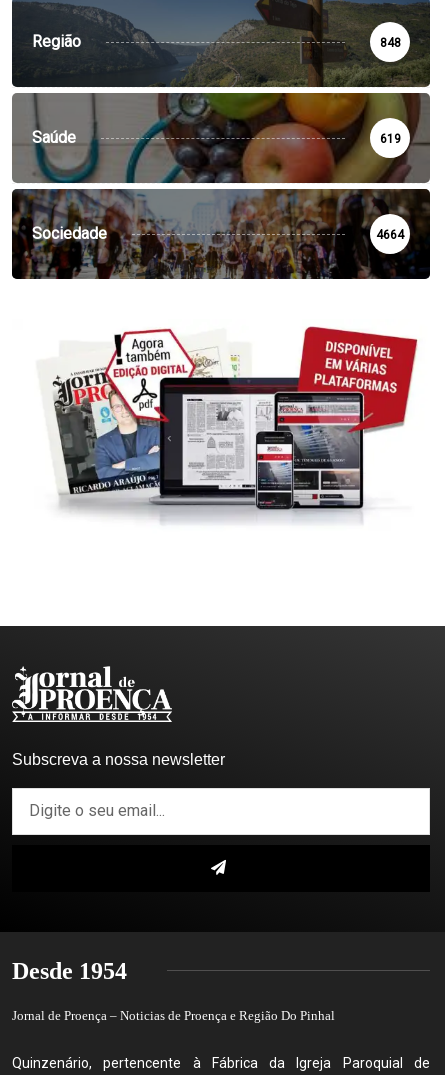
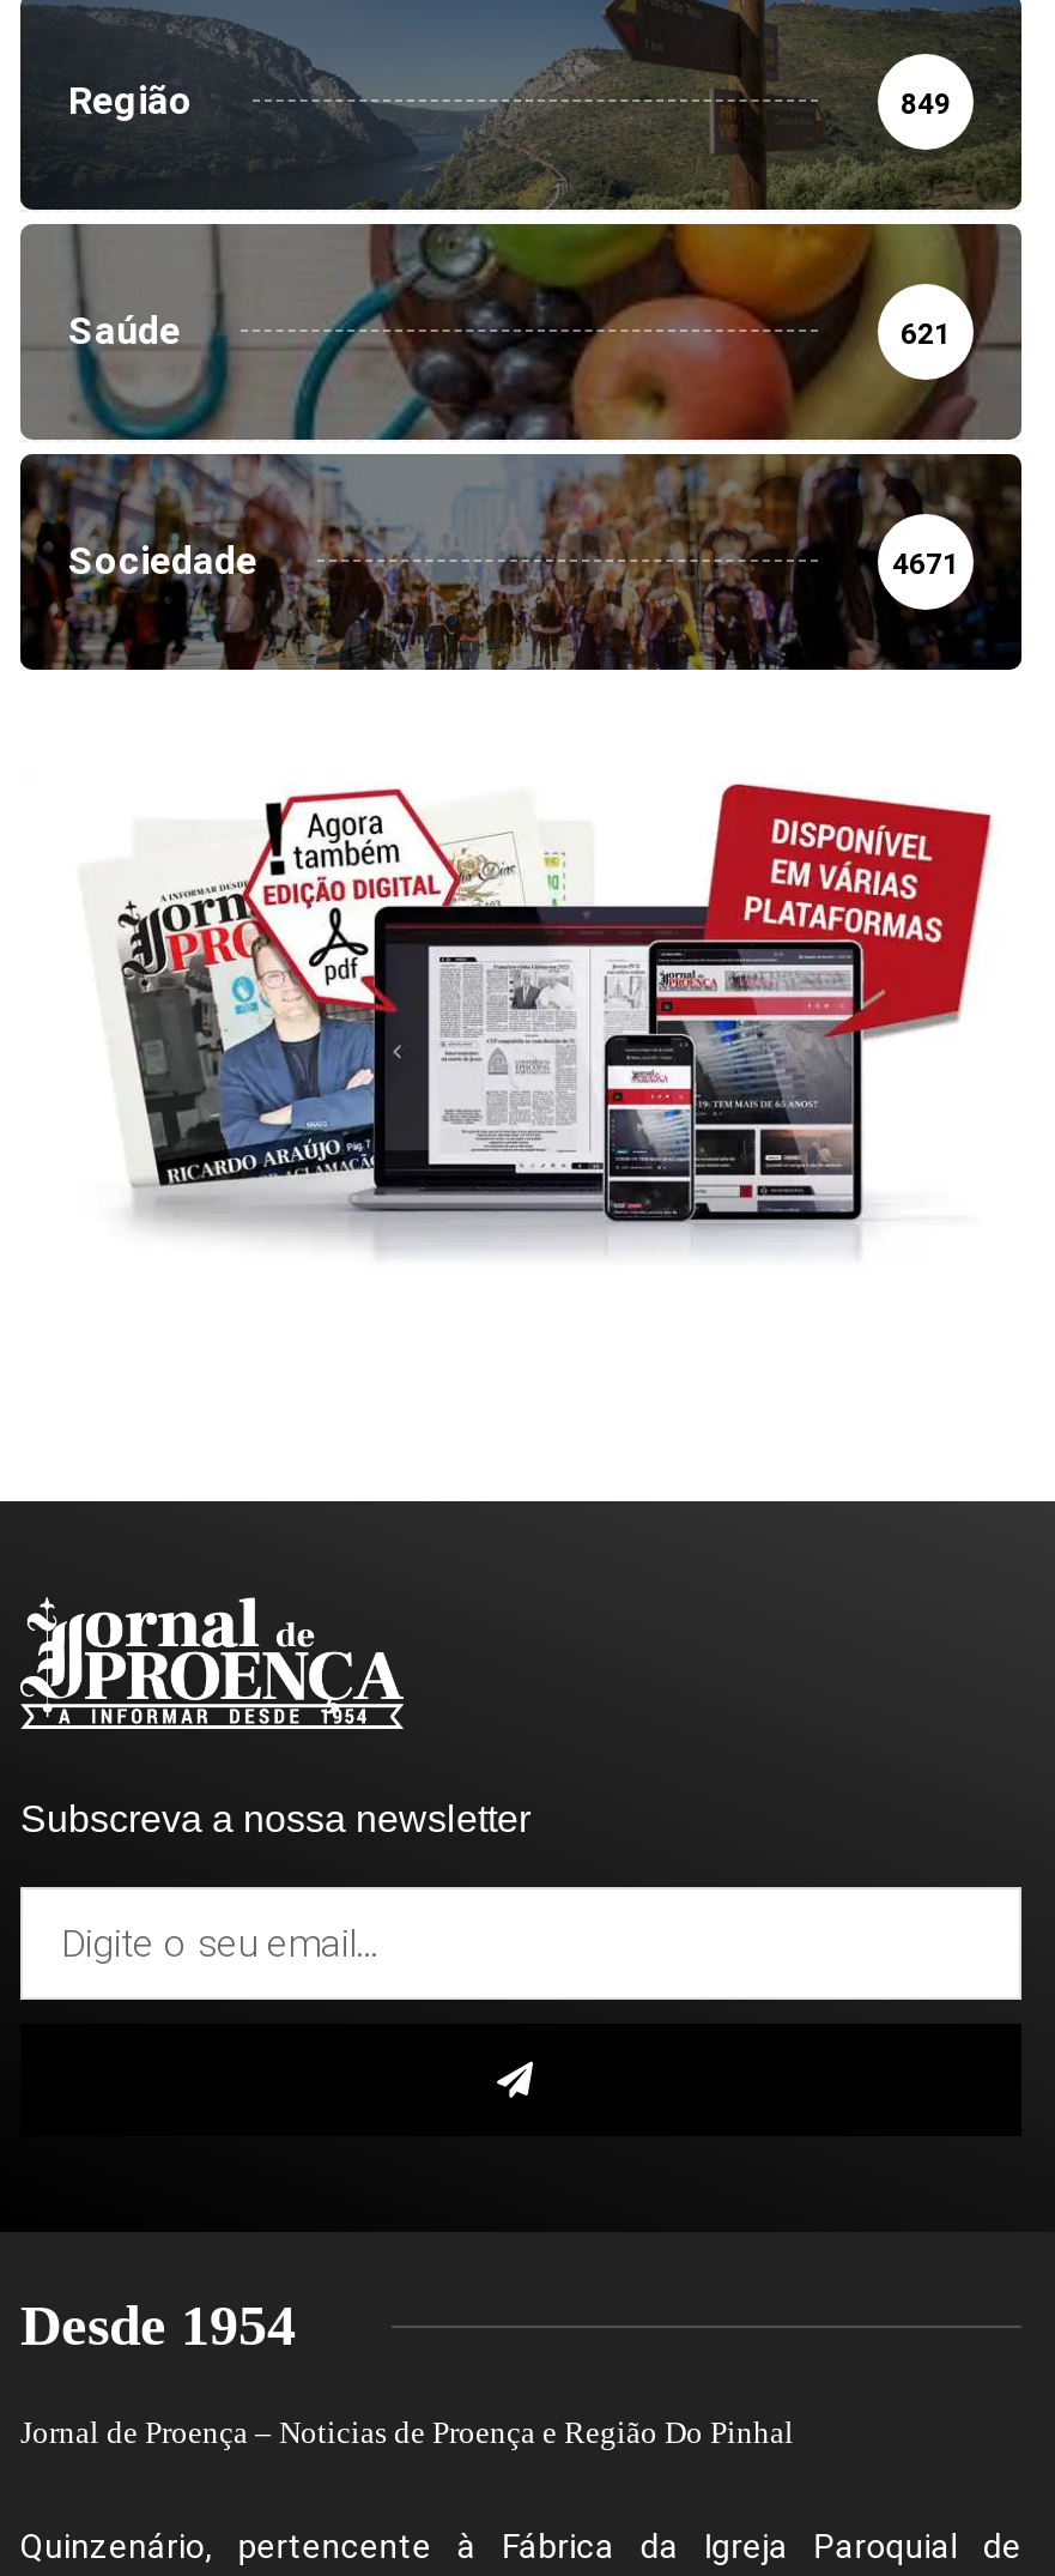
- 848
+ 849

- 619
+ 621

- 4664
+ 4671
